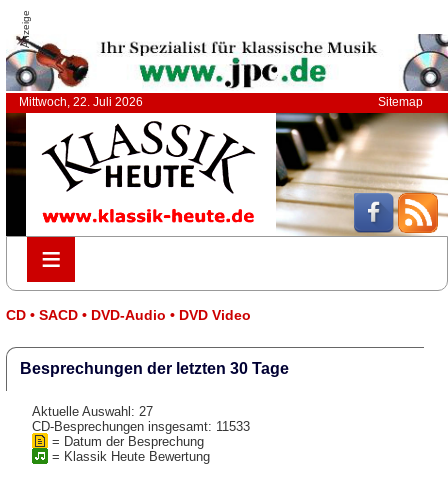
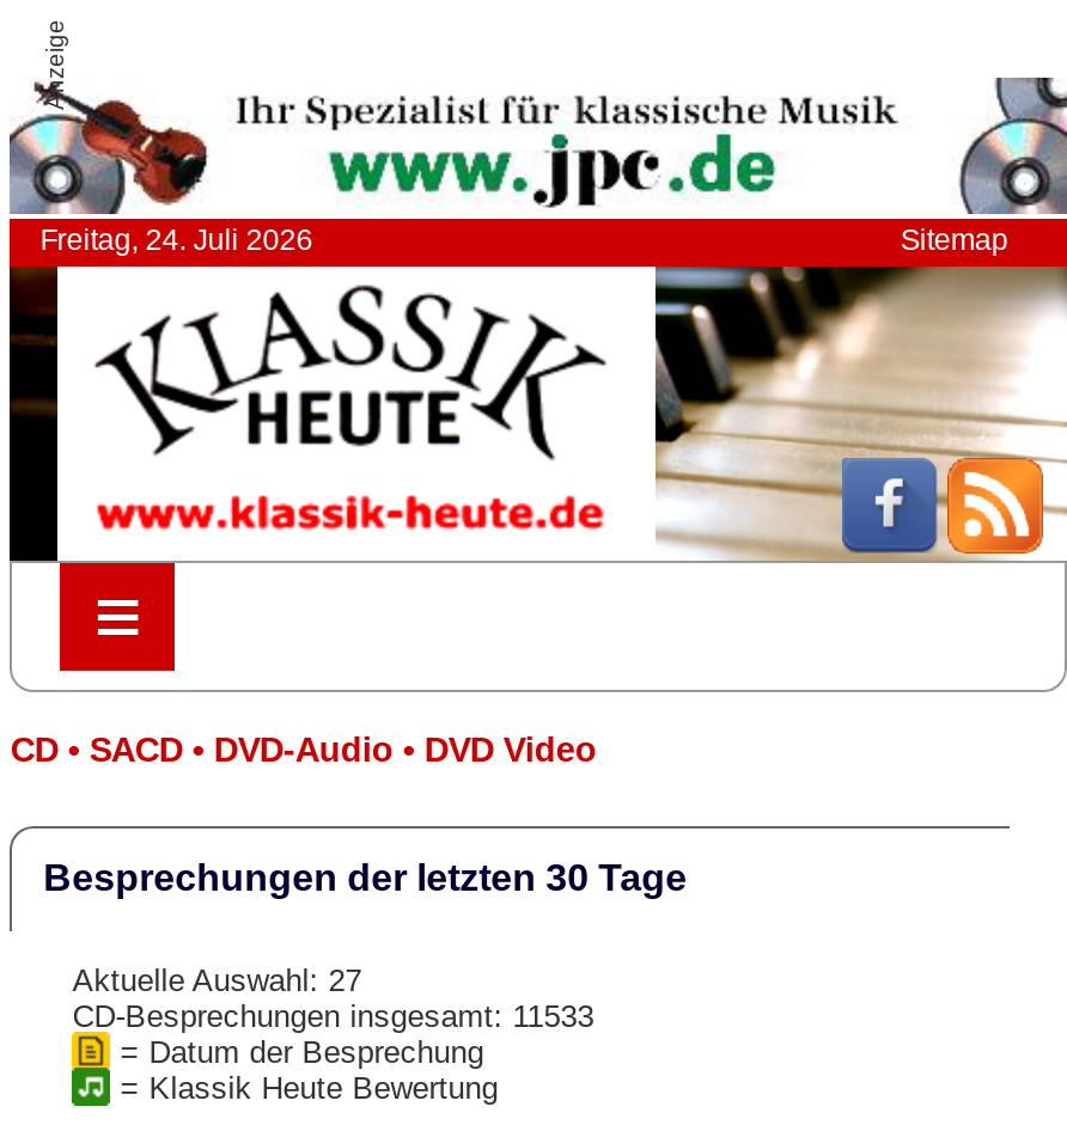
- Mittwoch, 22. Juli 2026
+ Freitag, 24. Juli 2026
